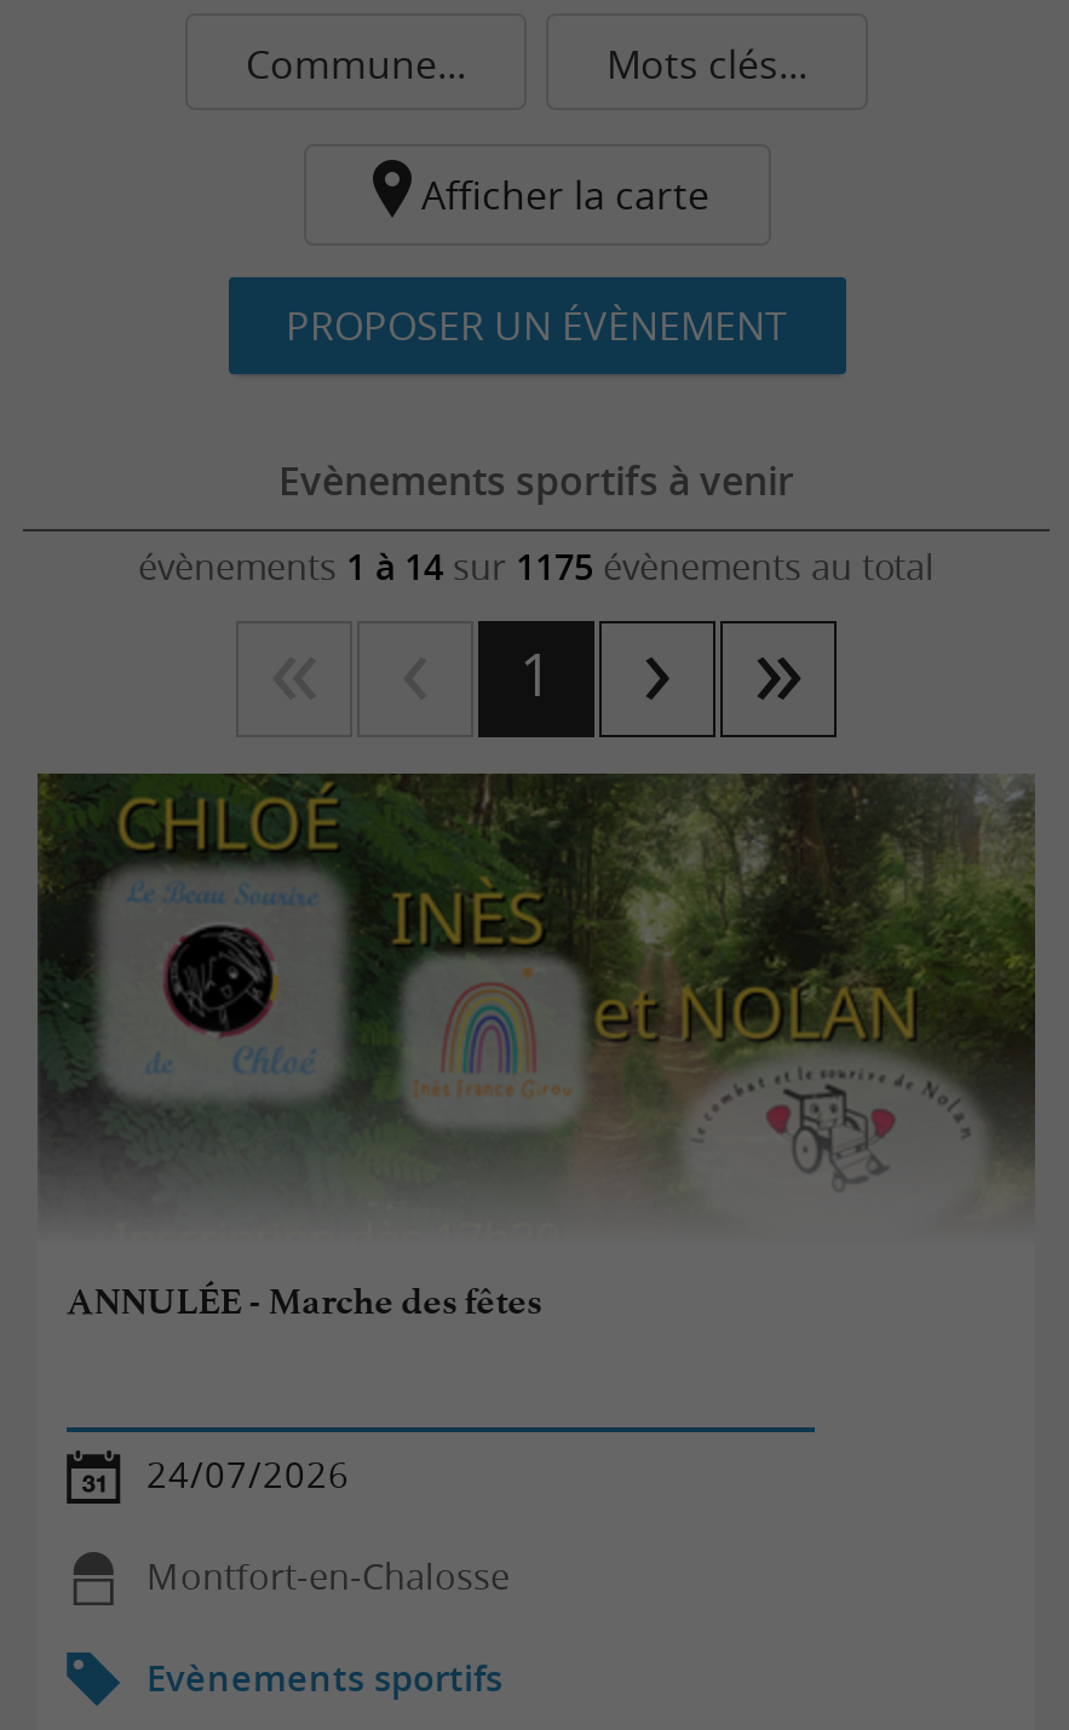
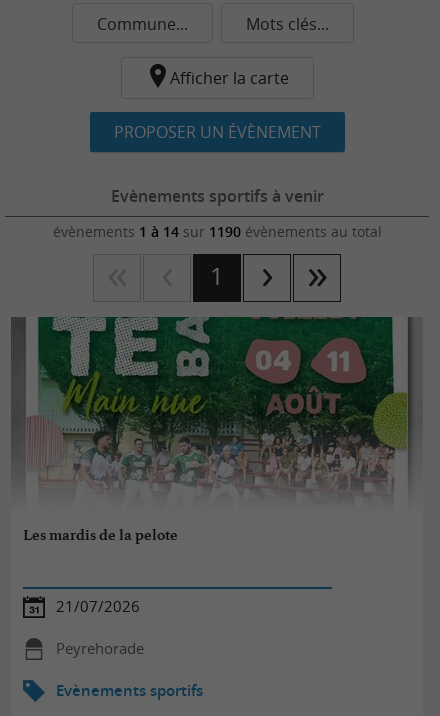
- évènements 1 à 14 sur 1175 évènements au total
+ évènements 1 à 14 sur 1190 évènements au total

- [image]
- ANNULÉE - Marche des fêtes
+ [image]
+ Les mardis de la pelote

- 24/07/2026
+ 21/07/2026

- Montfort-en-Chalosse
+ Peyrehorade
